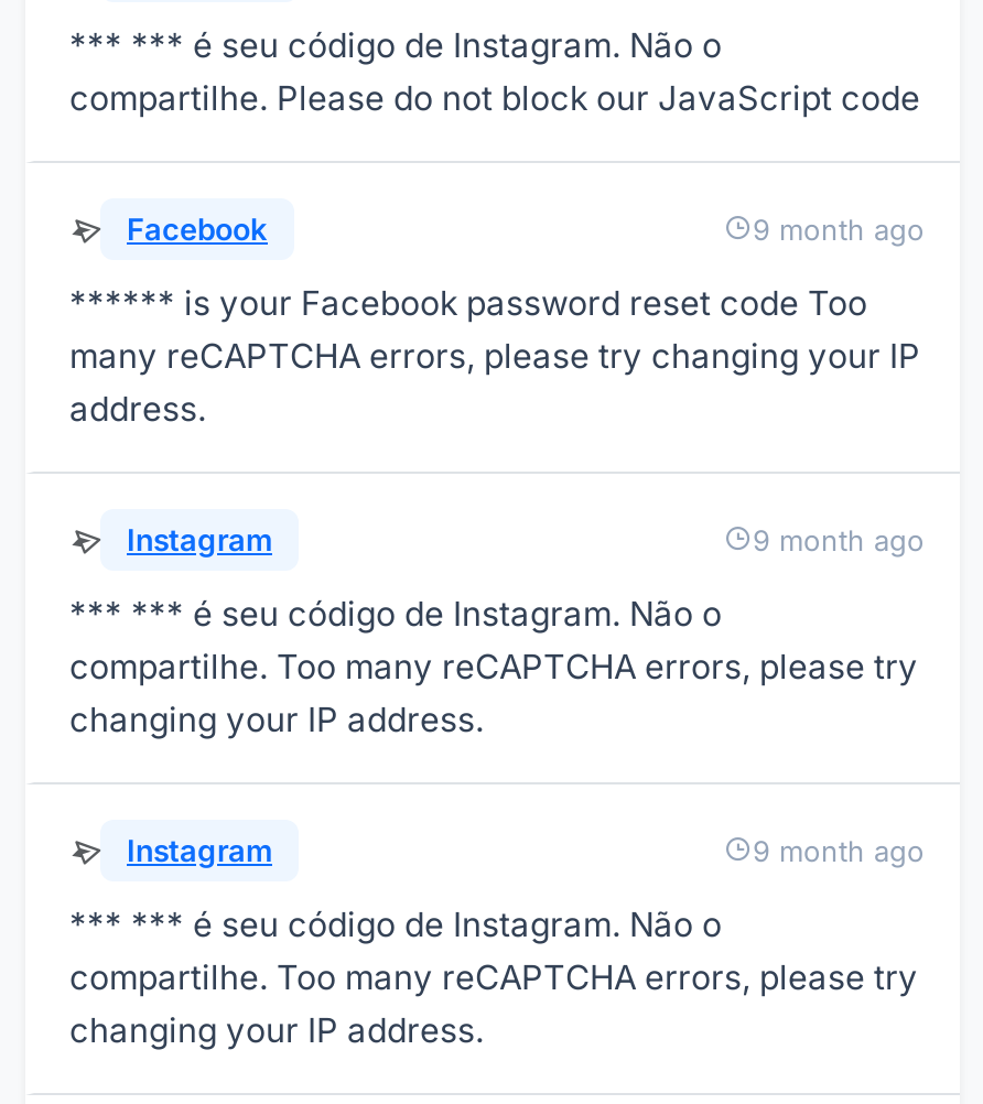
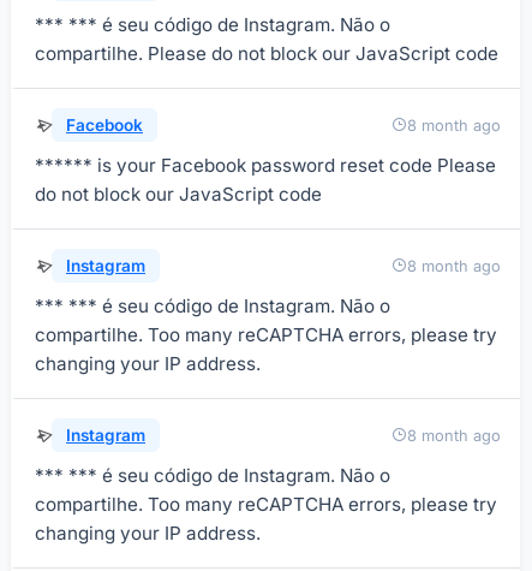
- 9 month ago
+ 8 month ago

- ****** is your Facebook password reset code Too
- many reCAPTCHA errors, please try changing your IP
- address.
+ ****** is your Facebook password reset code Please
+ do not block our JavaScript code

- 9 month ago
+ 8 month ago

- 9 month ago
+ 8 month ago
